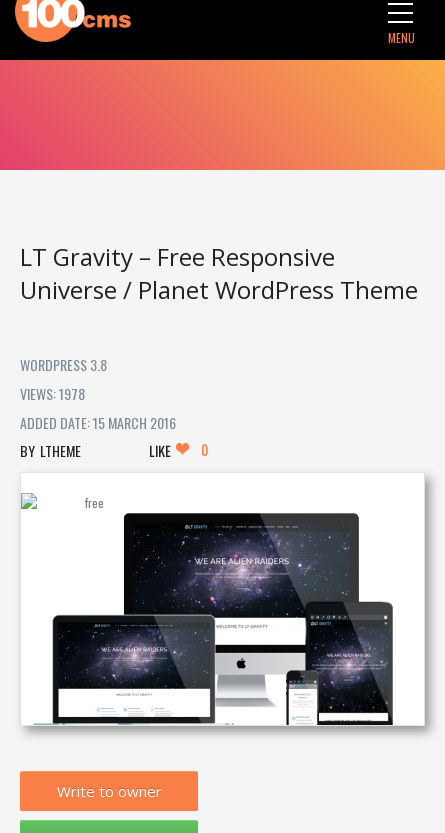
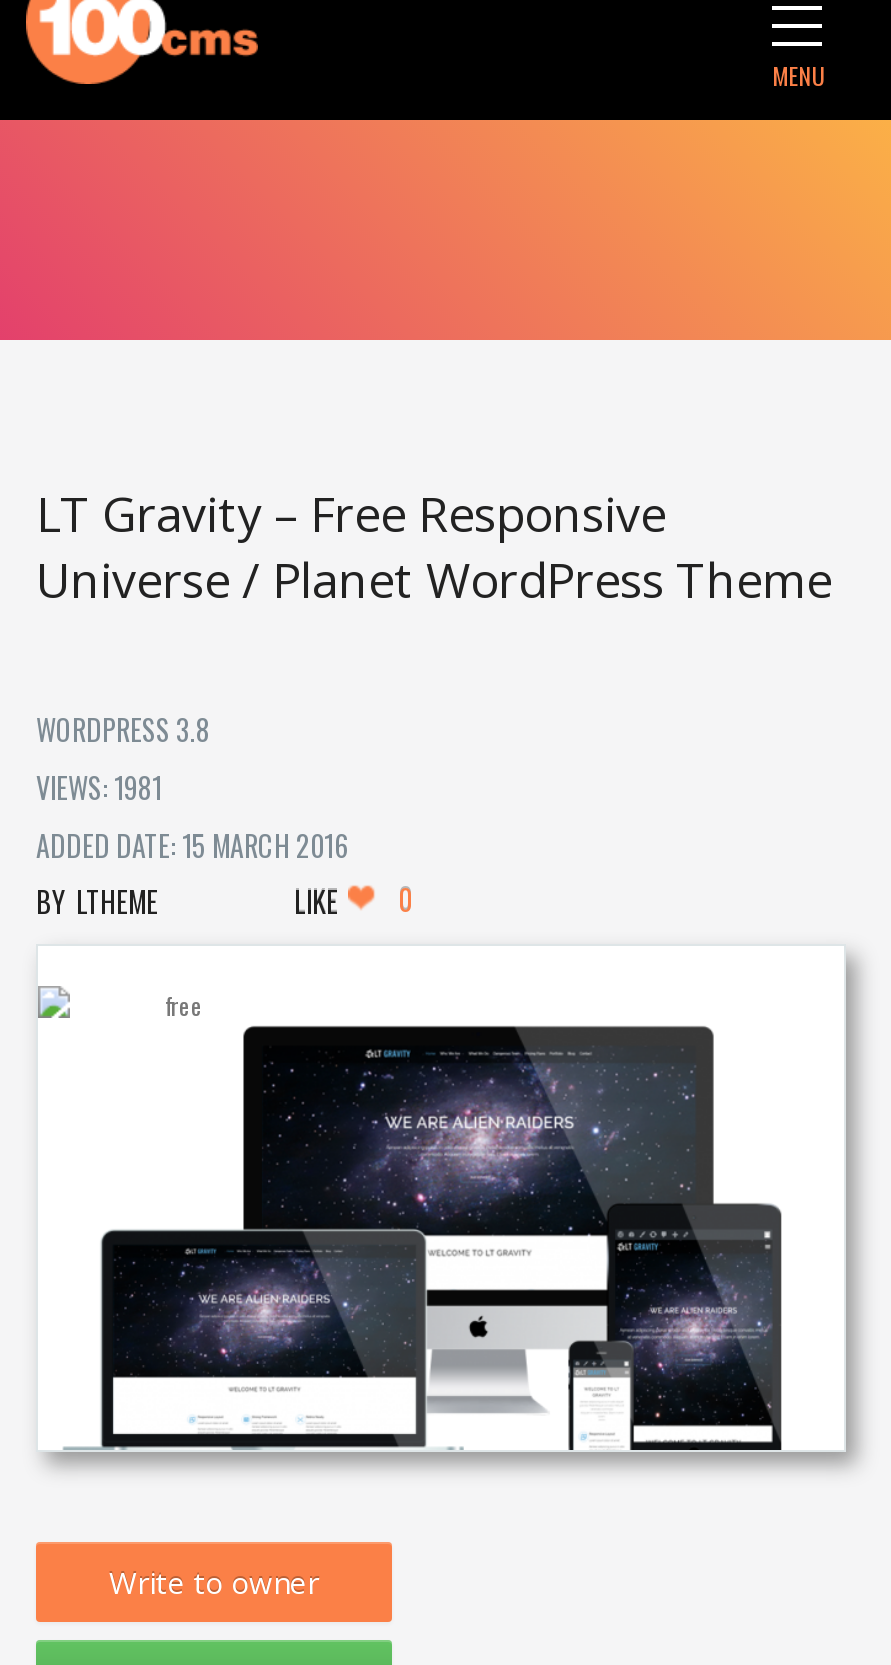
- VIEWS: 1978
+ VIEWS: 1981
